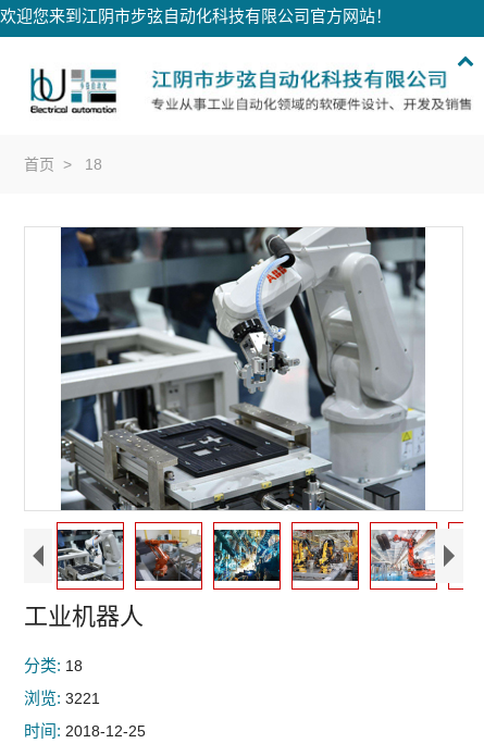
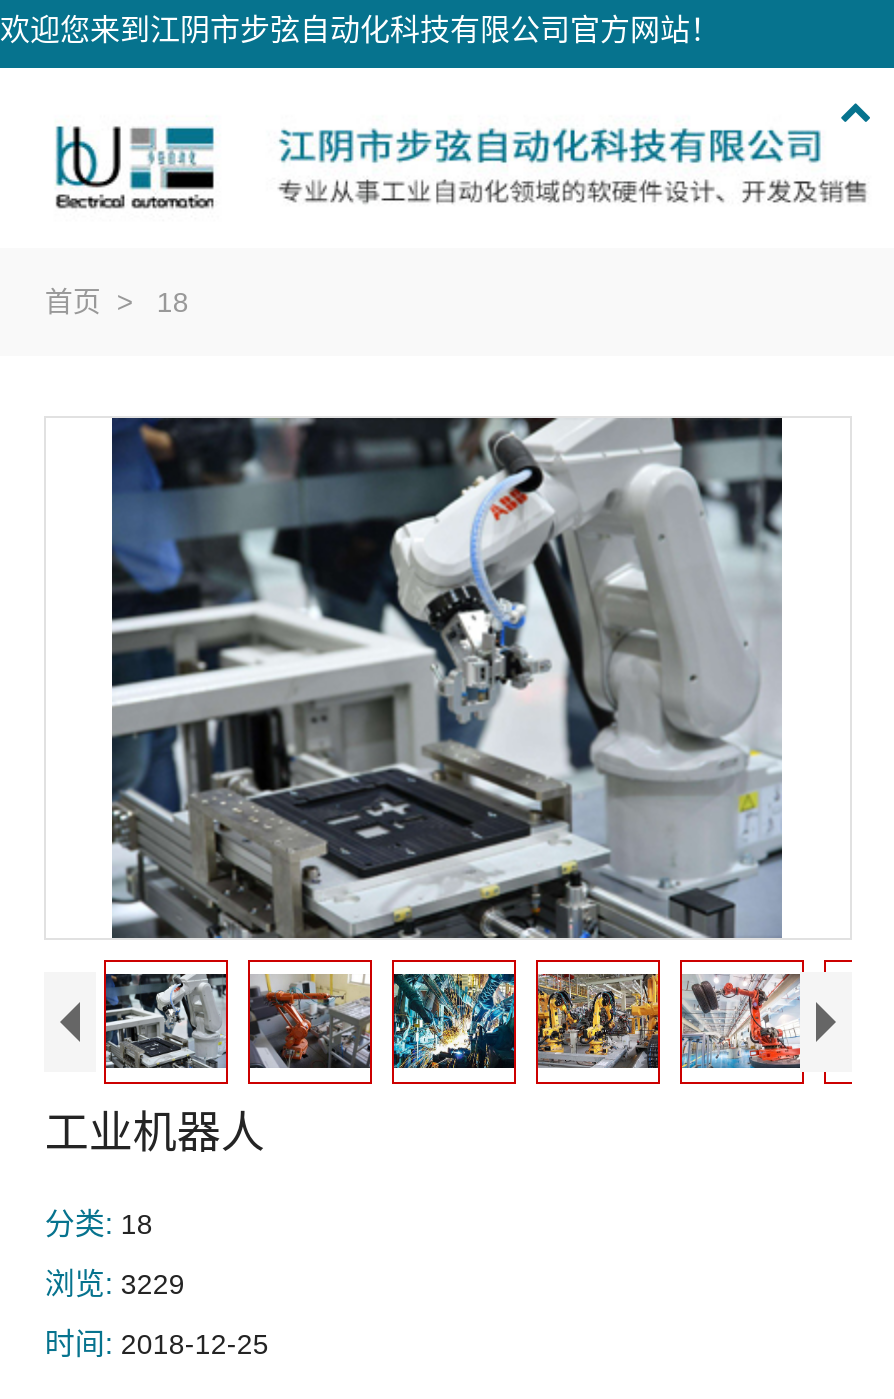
- 浏览: 3221
+ 浏览: 3229
